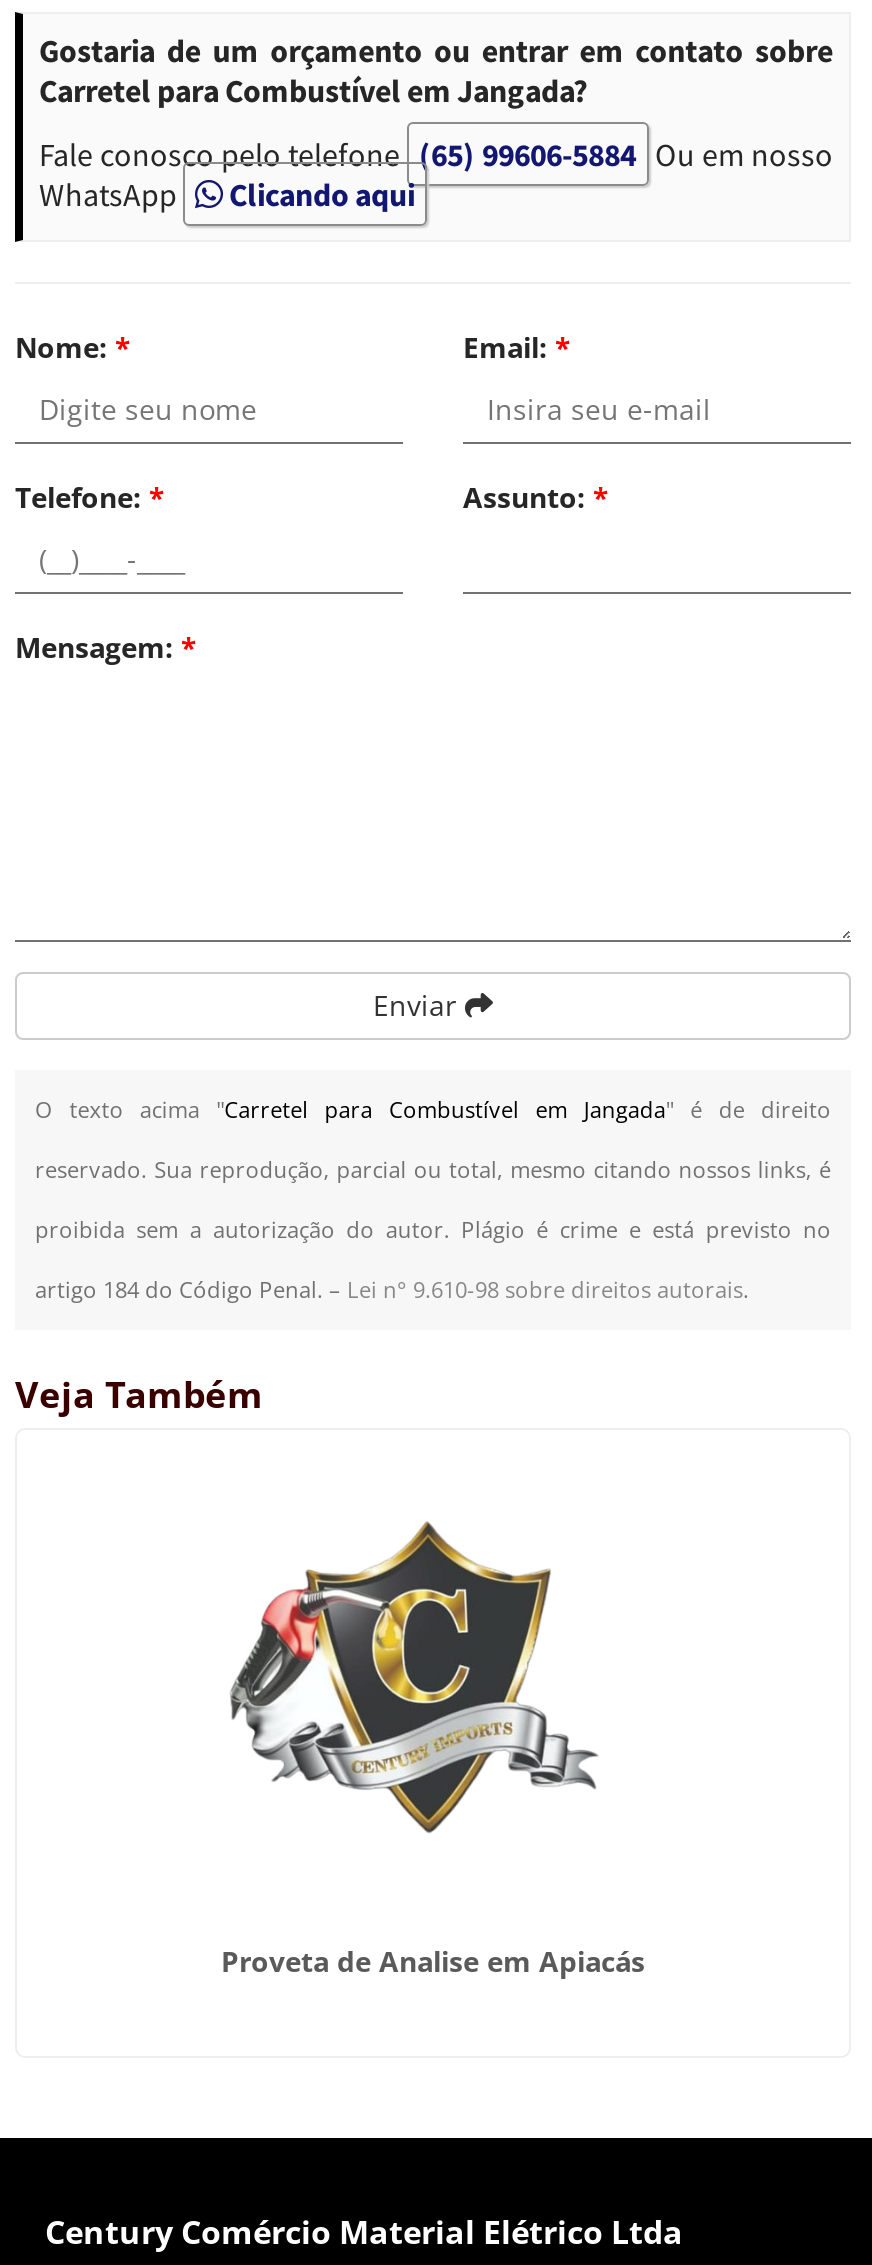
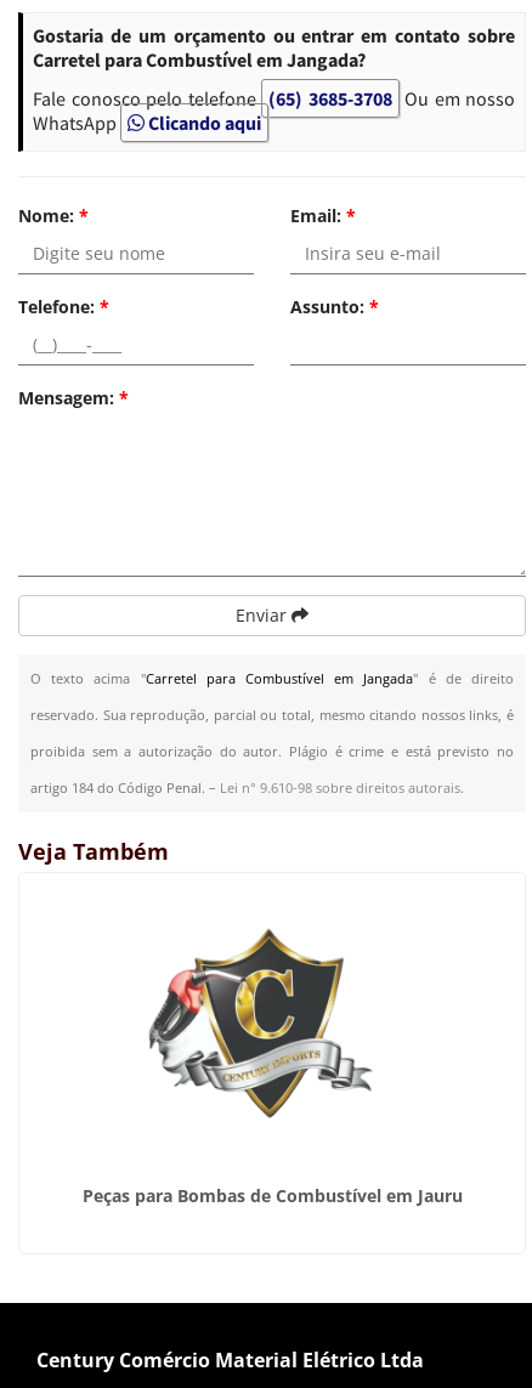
- Fale conosco pelo telefone (65) 99606-5884 Ou em nosso
+ Fale conosco pelo telefone (65) 3685-3708 Ou em nosso

- Proveta de Analise em Apiacás
+ Peças para Bombas de Combustível em Jauru
